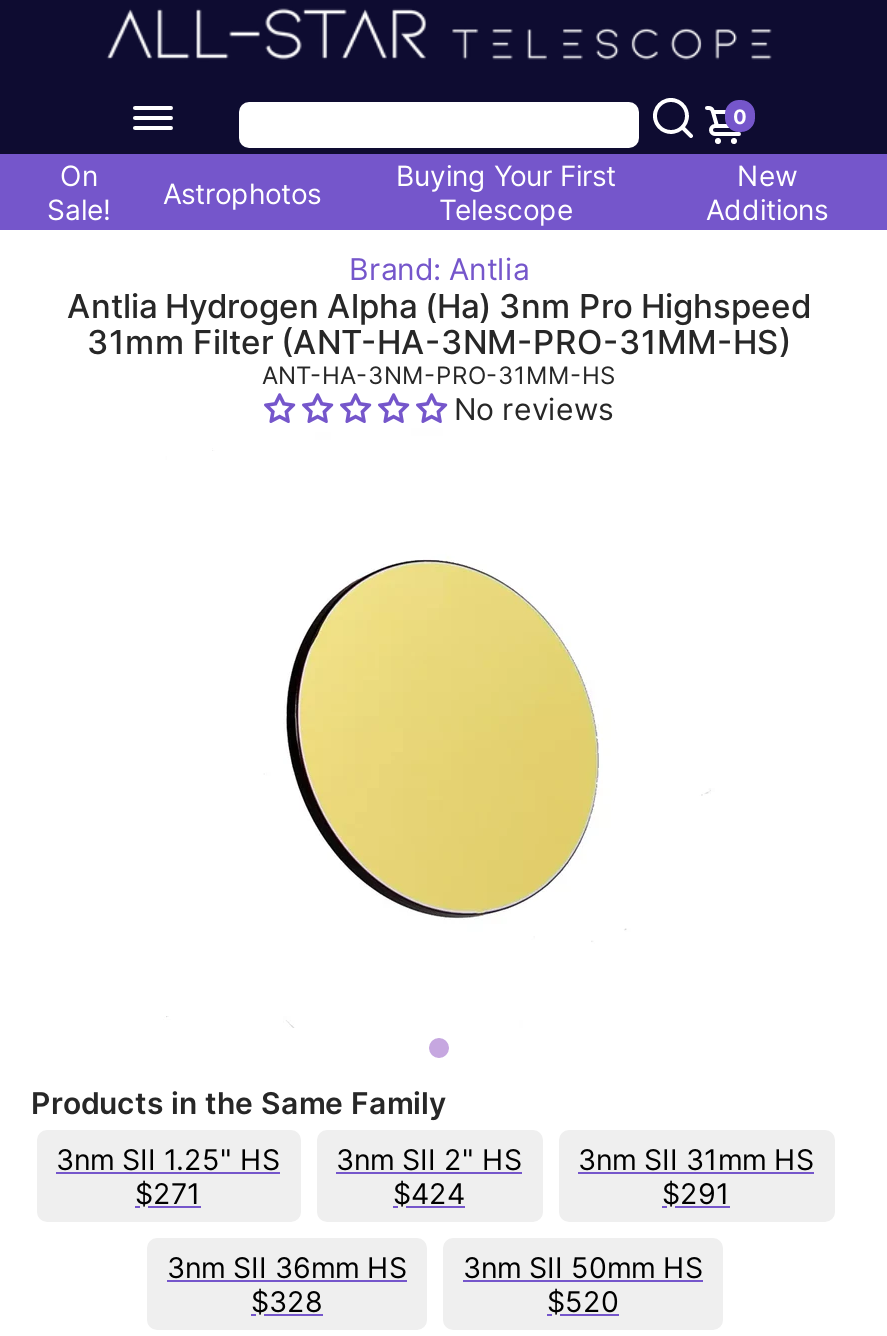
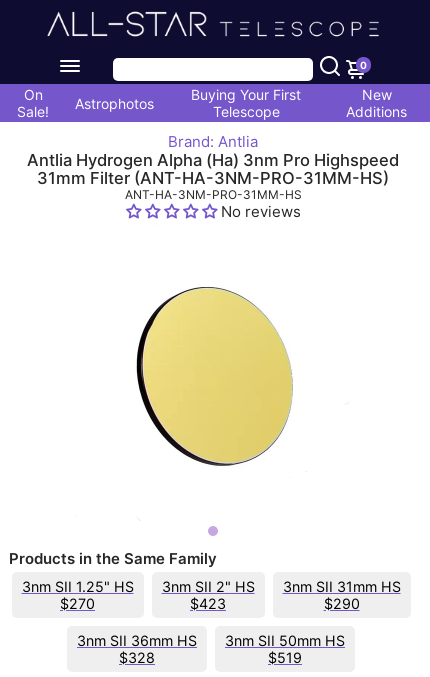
- $271
+ $270

- $424
+ $423

- $291
+ $290

- $520
+ $519
